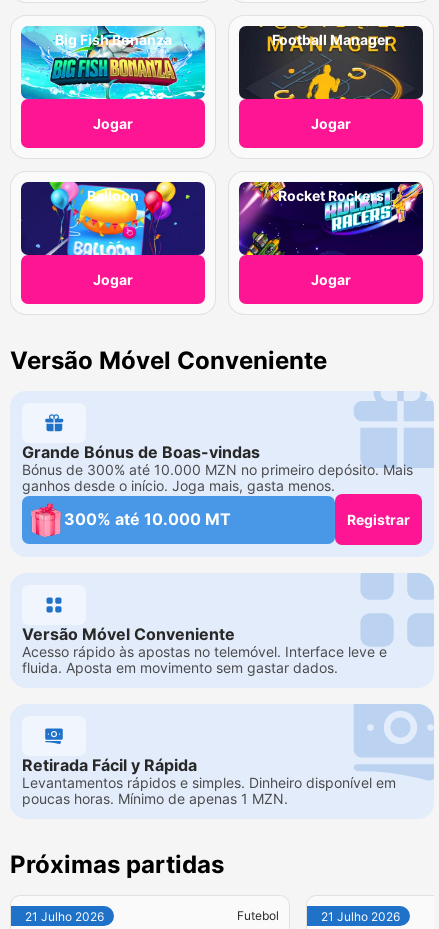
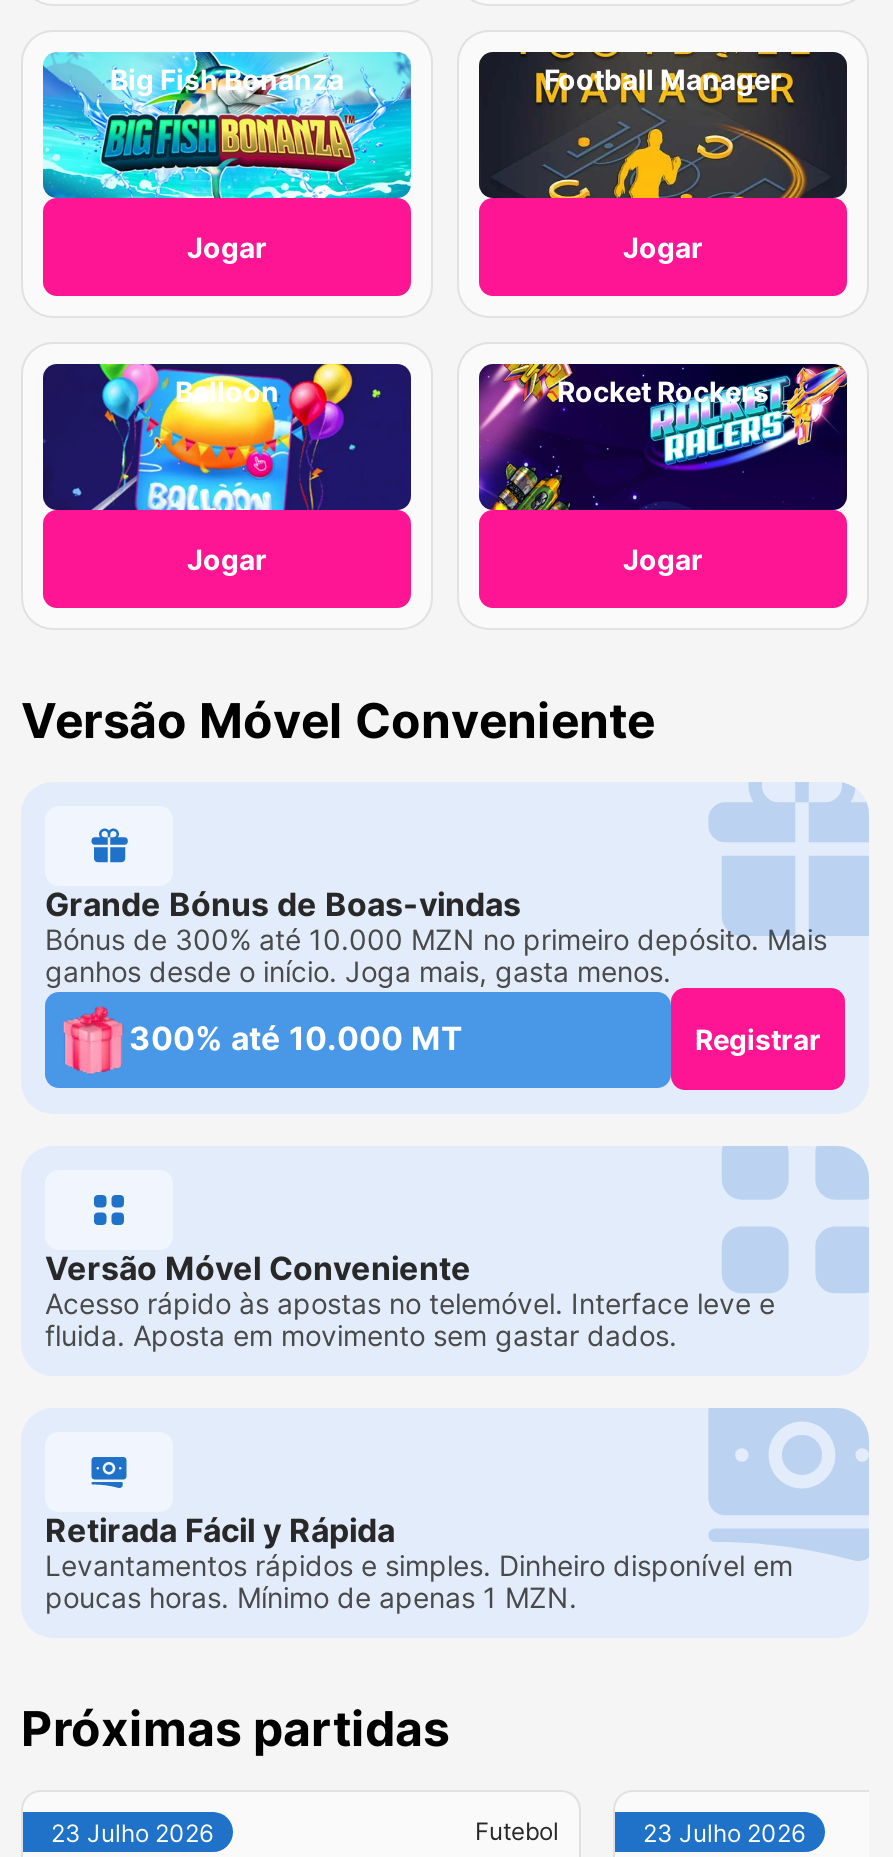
- 21 Julho 2026
+ 23 Julho 2026

- 21 Julho 2026
+ 23 Julho 2026
